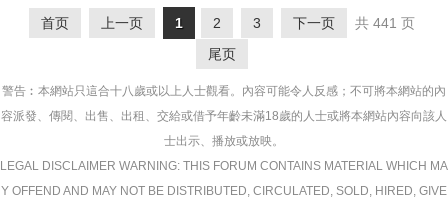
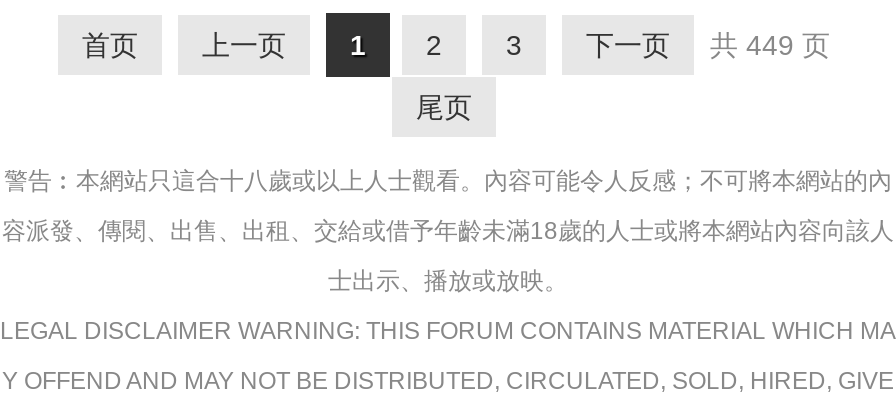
- 首页 上一页 1 2 3 下一页 共 441 页
+ 首页 上一页 1 2 3 下一页 共 449 页
